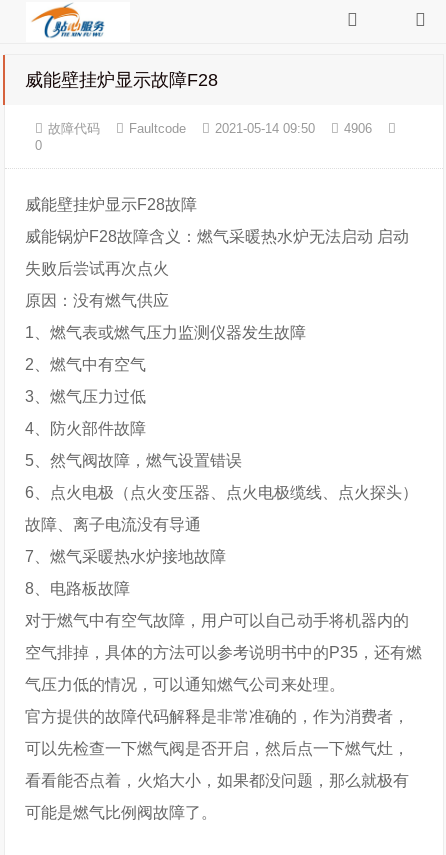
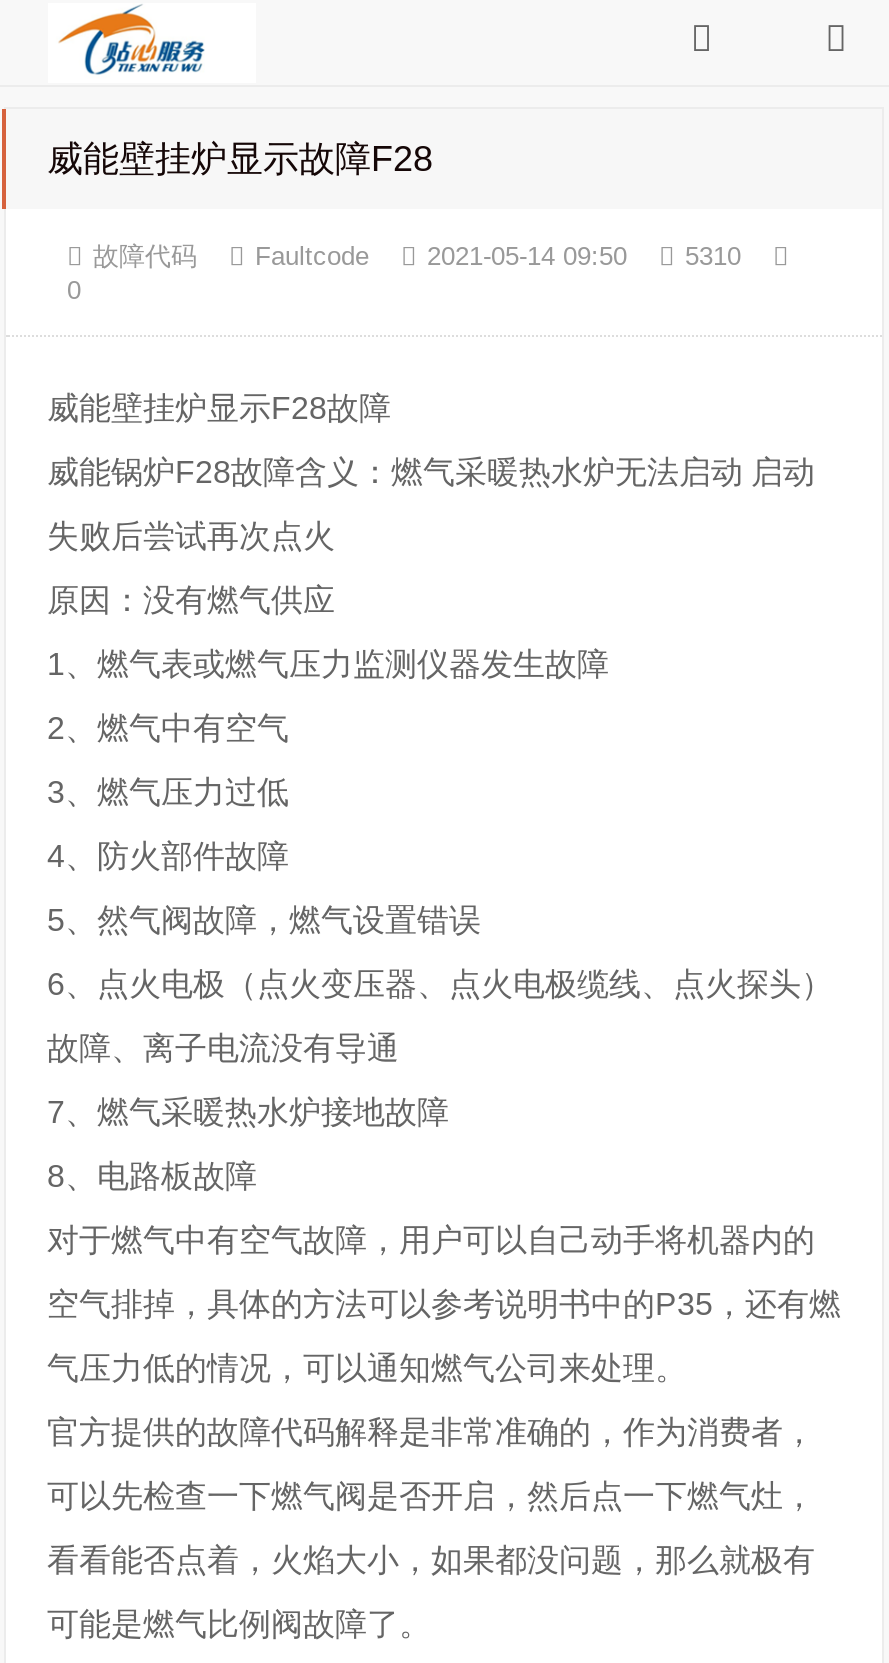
- 故障代码 Faultcode 2021-05-14 09:50 4906
+ 故障代码 Faultcode 2021-05-14 09:50 5310
